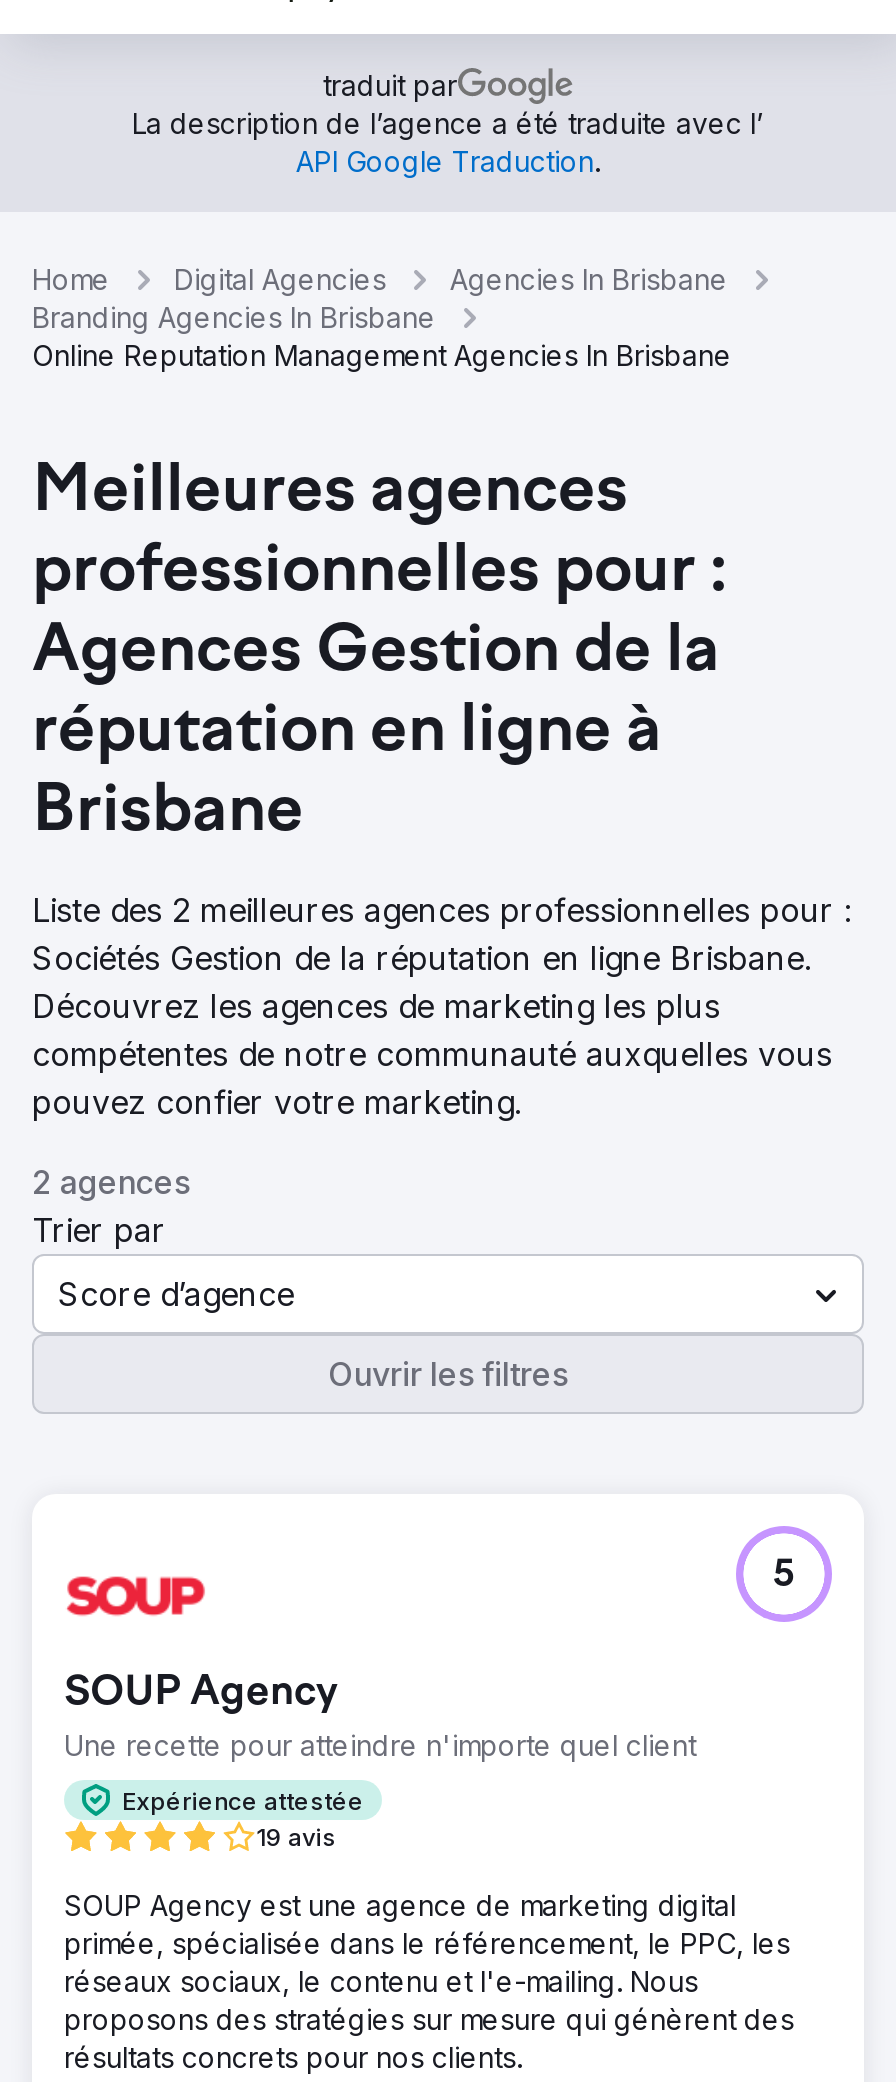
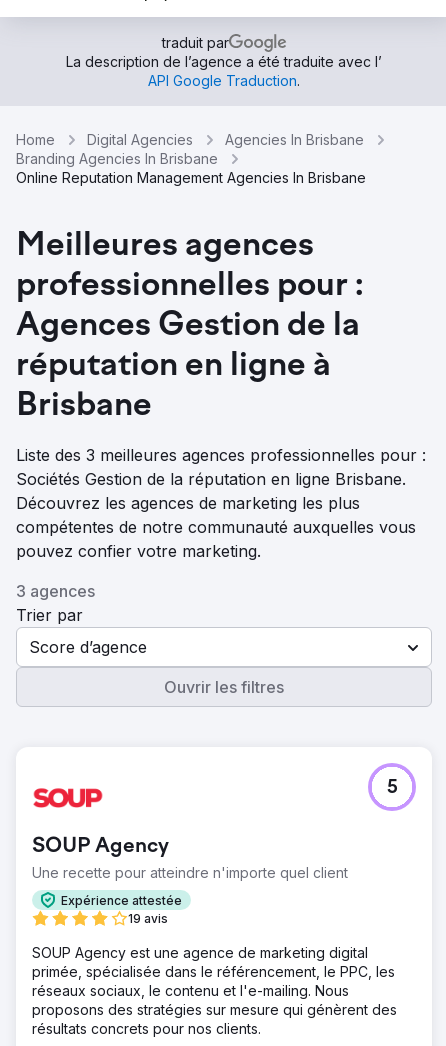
- Liste des 2 meilleures agences professionnelles pour :
+ Liste des 3 meilleures agences professionnelles pour :

- 2 agences
+ 3 agences
